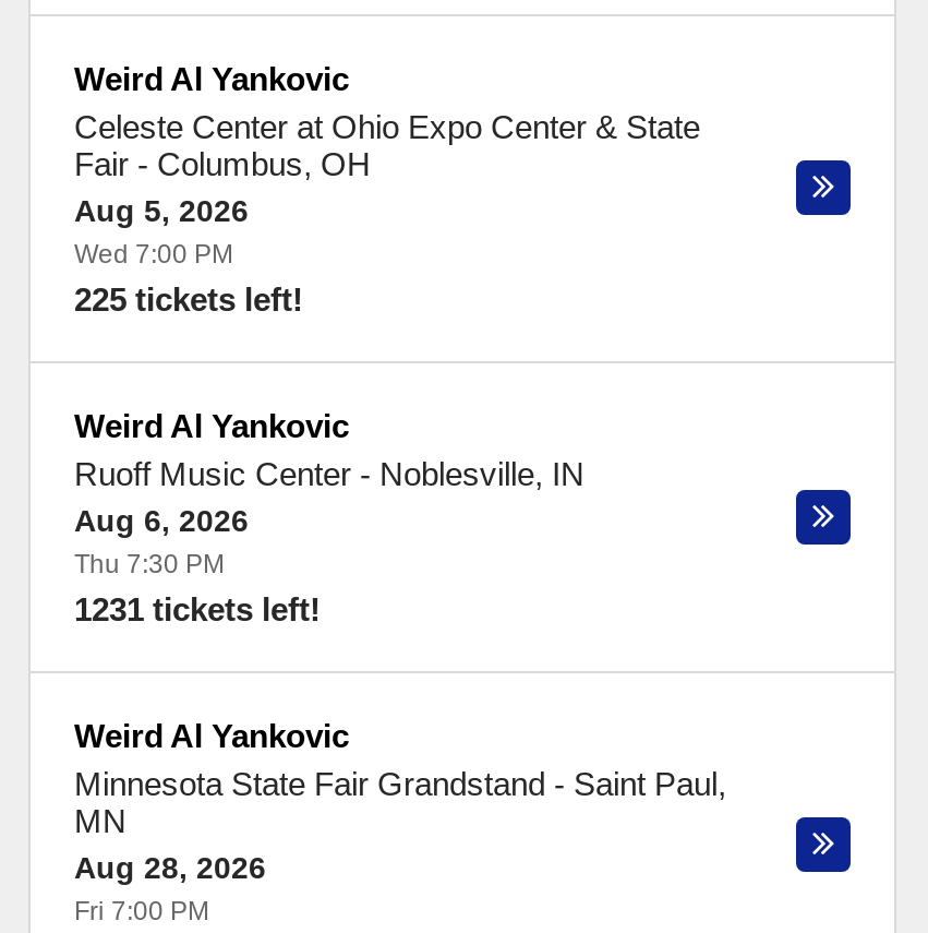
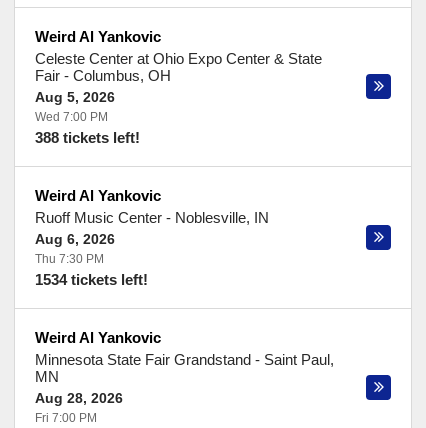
- 225 tickets left!
+ 388 tickets left!

- 1231 tickets left!
+ 1534 tickets left!
